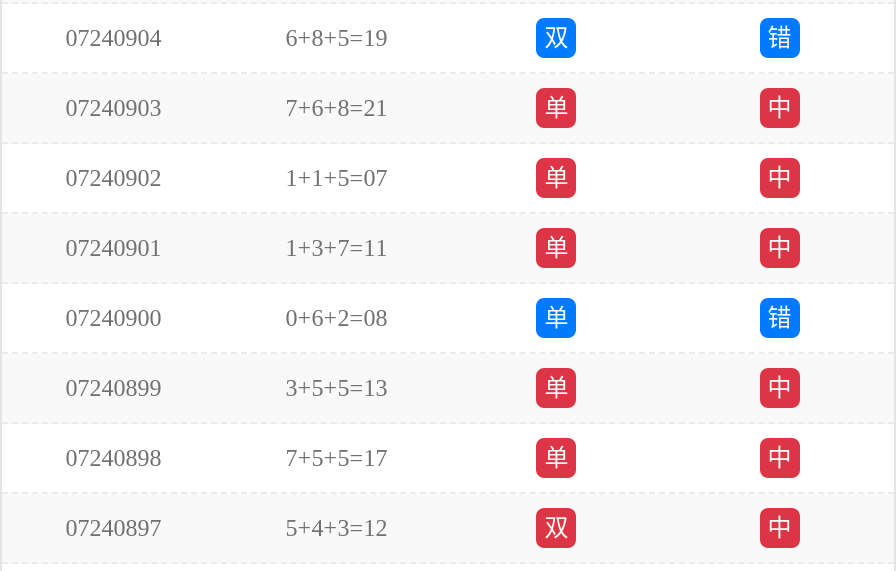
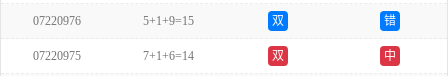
- 07240904
+ 07220976

- 6+8+5=19
+ 5+1+9=15

- 07240903
- 7+6+8=21
- 单
- 中
- 07240902
- 1+1+5=07
- 单
- 中
- 07240901
- 1+3+7=11
- 单
- 中
- 07240900
- 0+6+2=08
- 单
- 错
- 07240899
- 3+5+5=13
- 单
- 中
- 07240898
- 7+5+5=17
- 单
- 中
- 07240897
- 5+4+3=12
+ 07220975
+ 7+1+6=14
